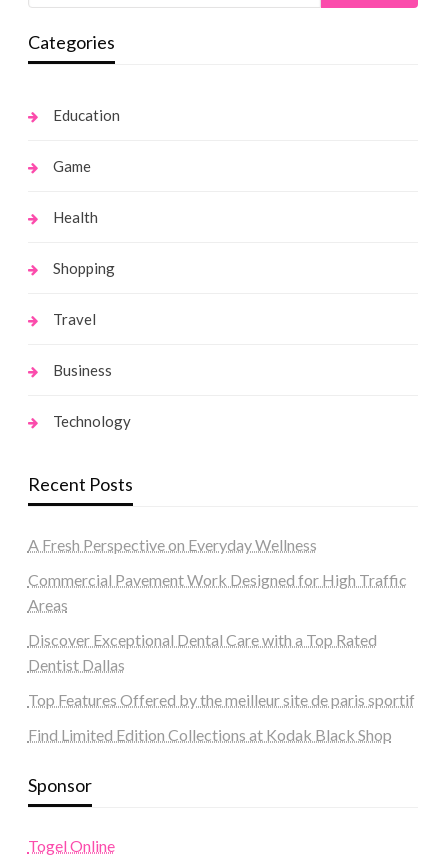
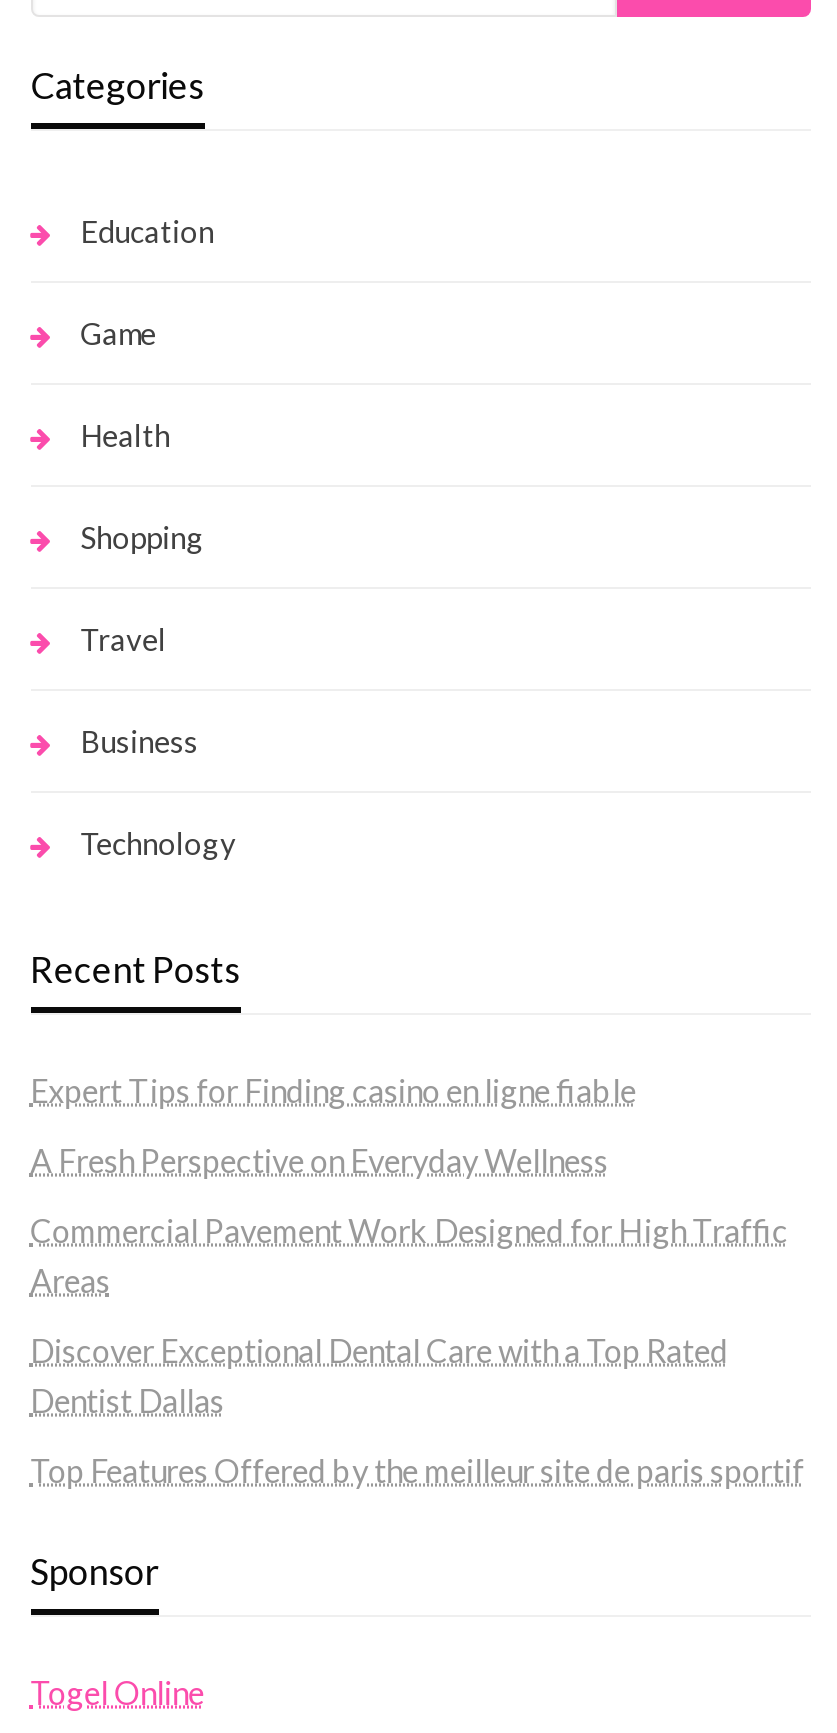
+ Expert Tips for Finding casino en ligne fiable

moved down: A Fresh Perspective on Everyday Wellness | Commercial Pavement Work Designed for High Traffic | Areas | Discover Exceptional Dental Care with a Top Rated | Dentist Dallas | Top Features Offered by the meilleur site de paris sportif

- Find Limited Edition Collections at Kodak Black Shop
